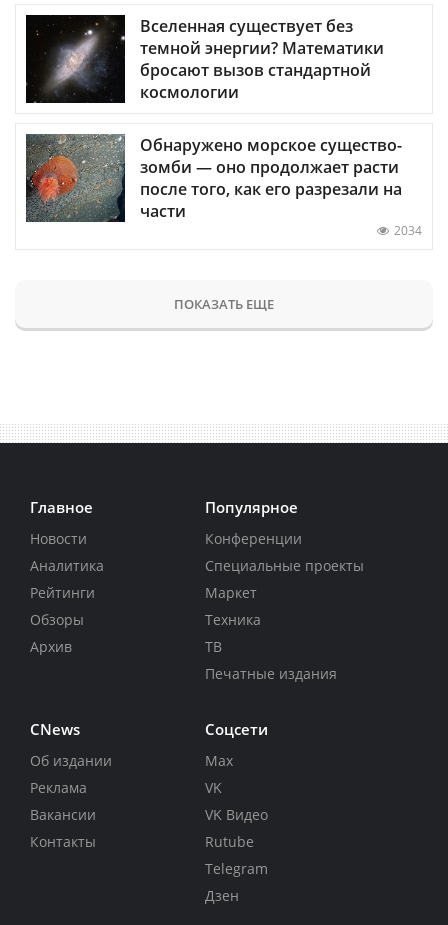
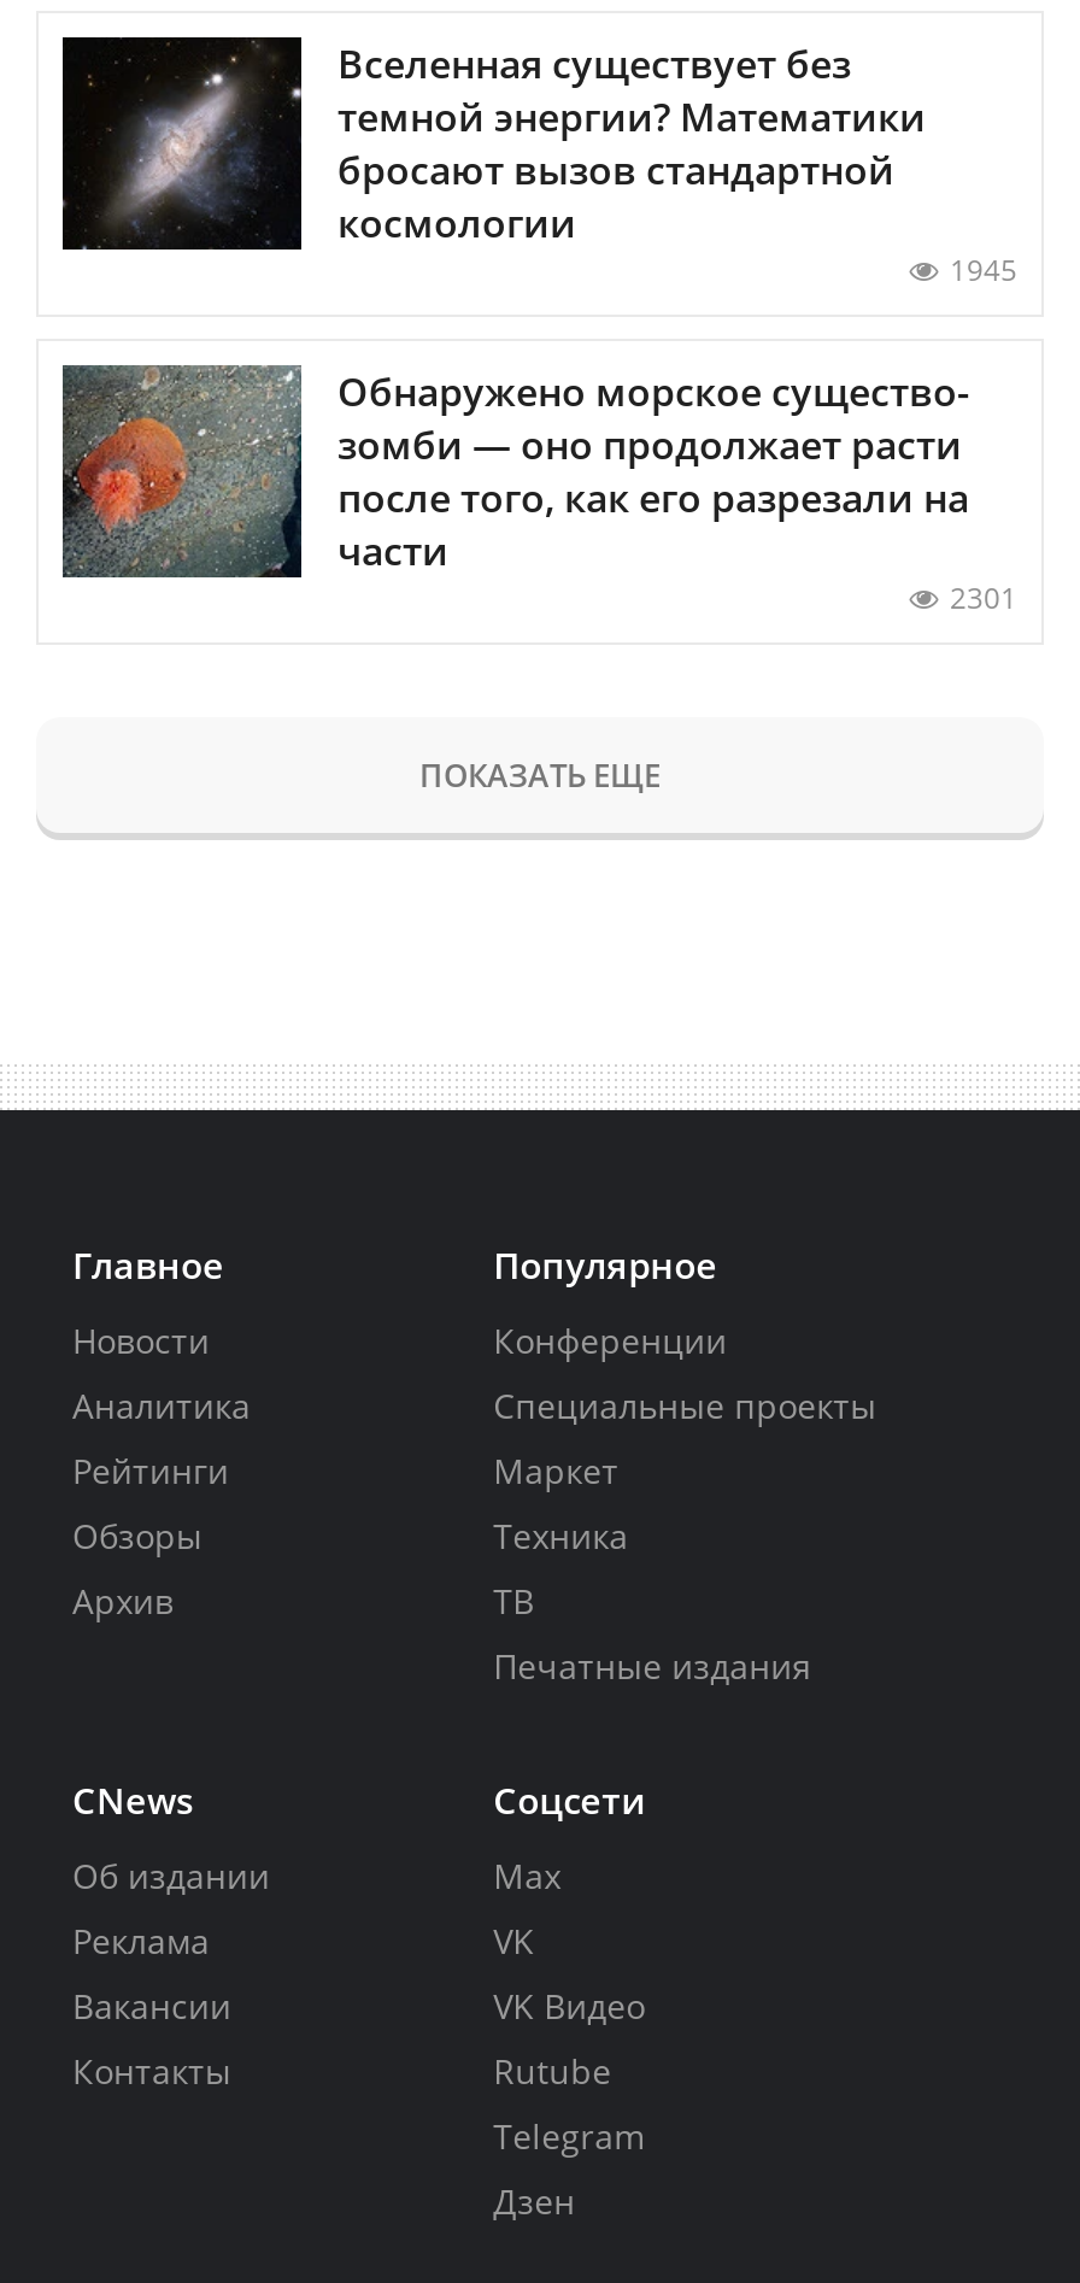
+ 1945

- 2034
+ 2301
